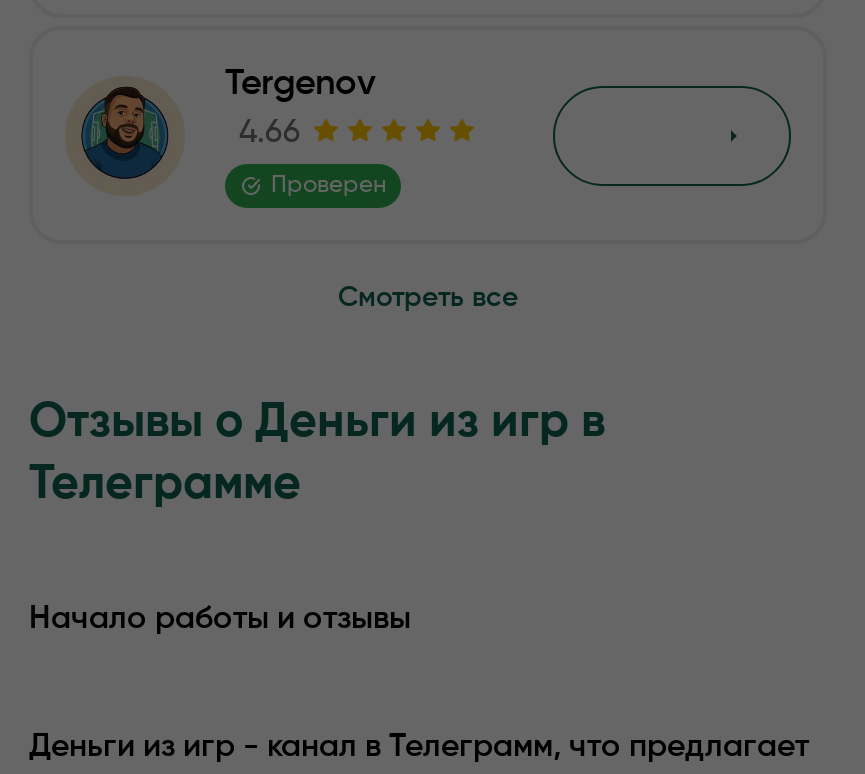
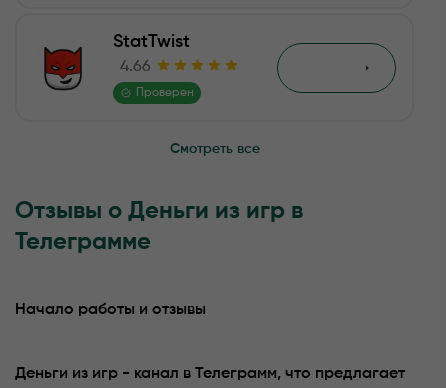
- [image]
- Tergenov
+ [image]
+ StatTwist
